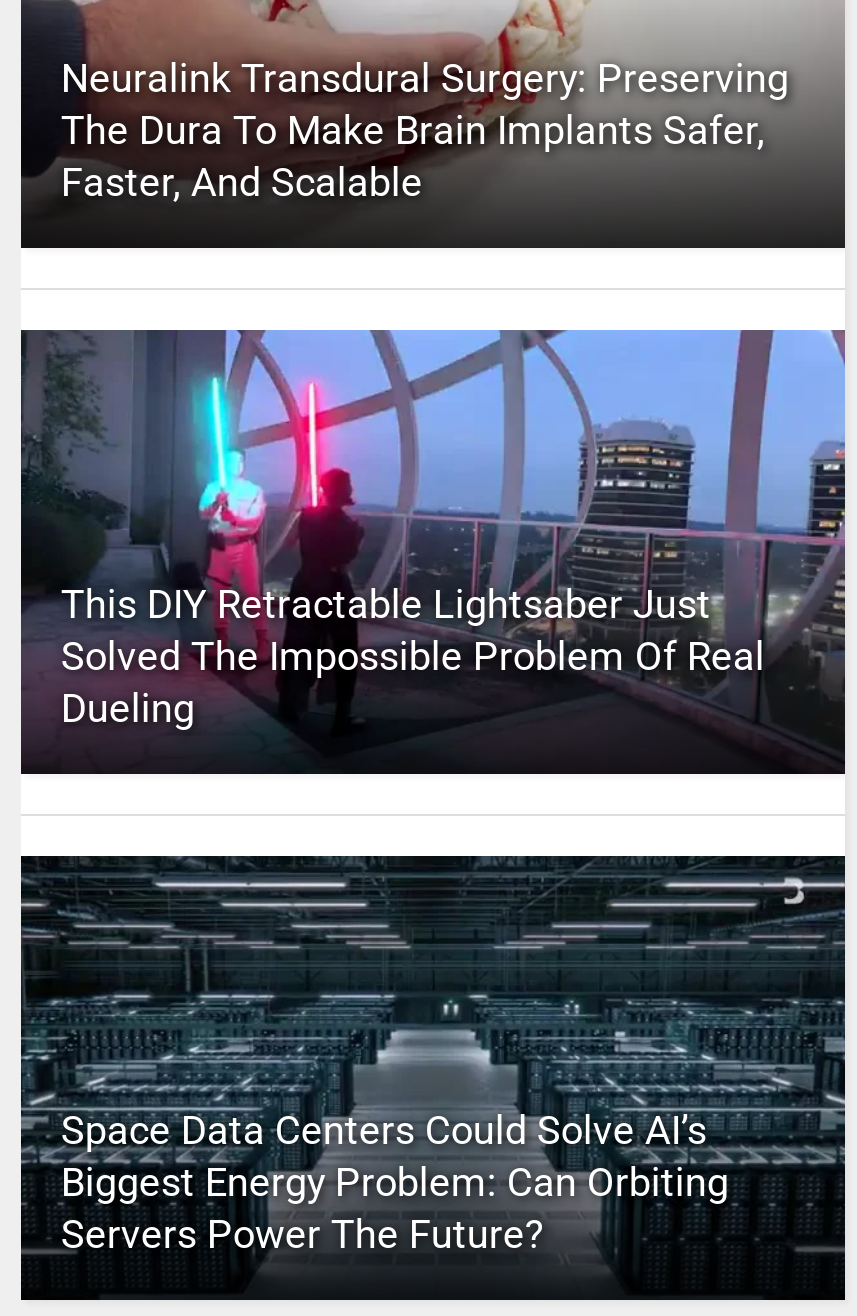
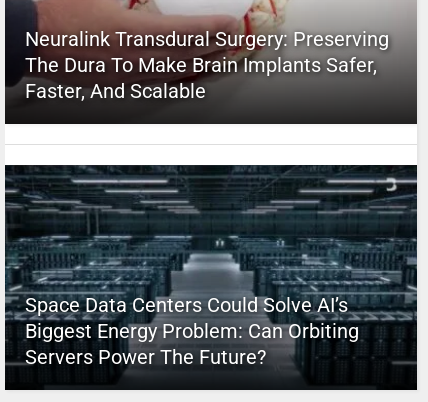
- [image]
- This DIY Retractable Lightsaber Just
- Solved The Impossible Problem Of Real
- Dueling
